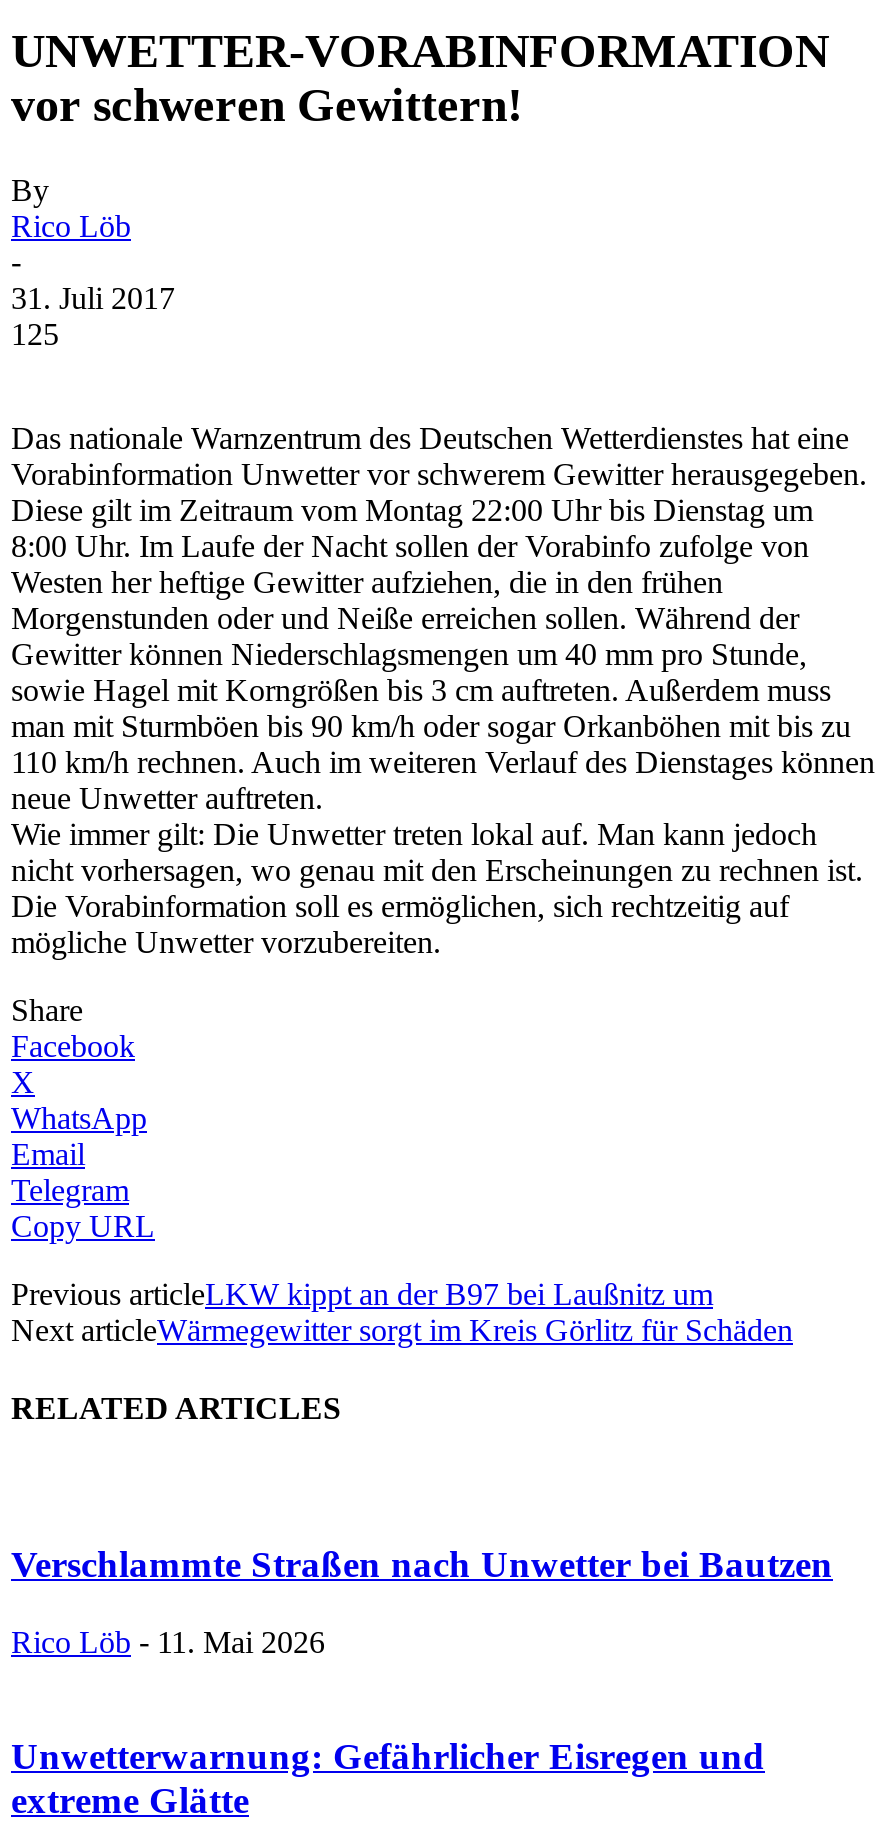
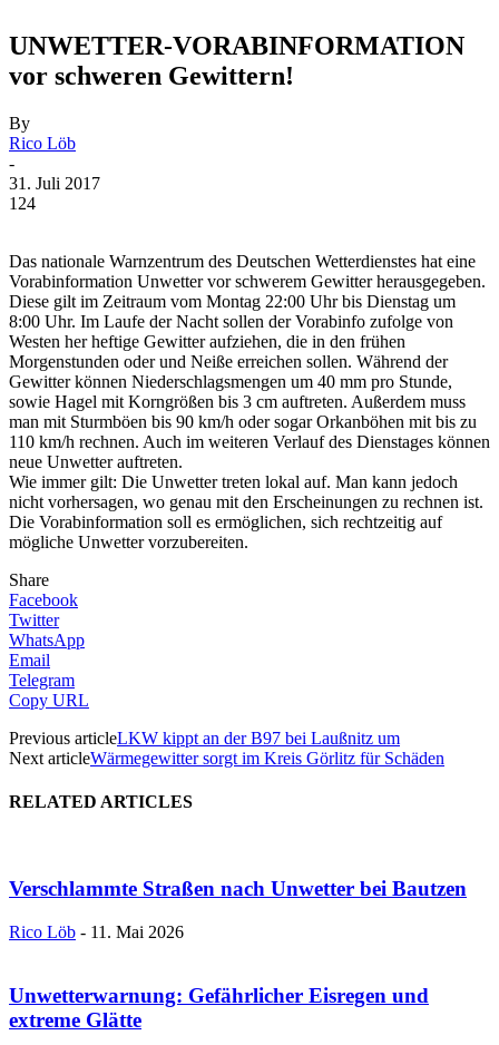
- 125
+ 124

- X
+ Twitter
